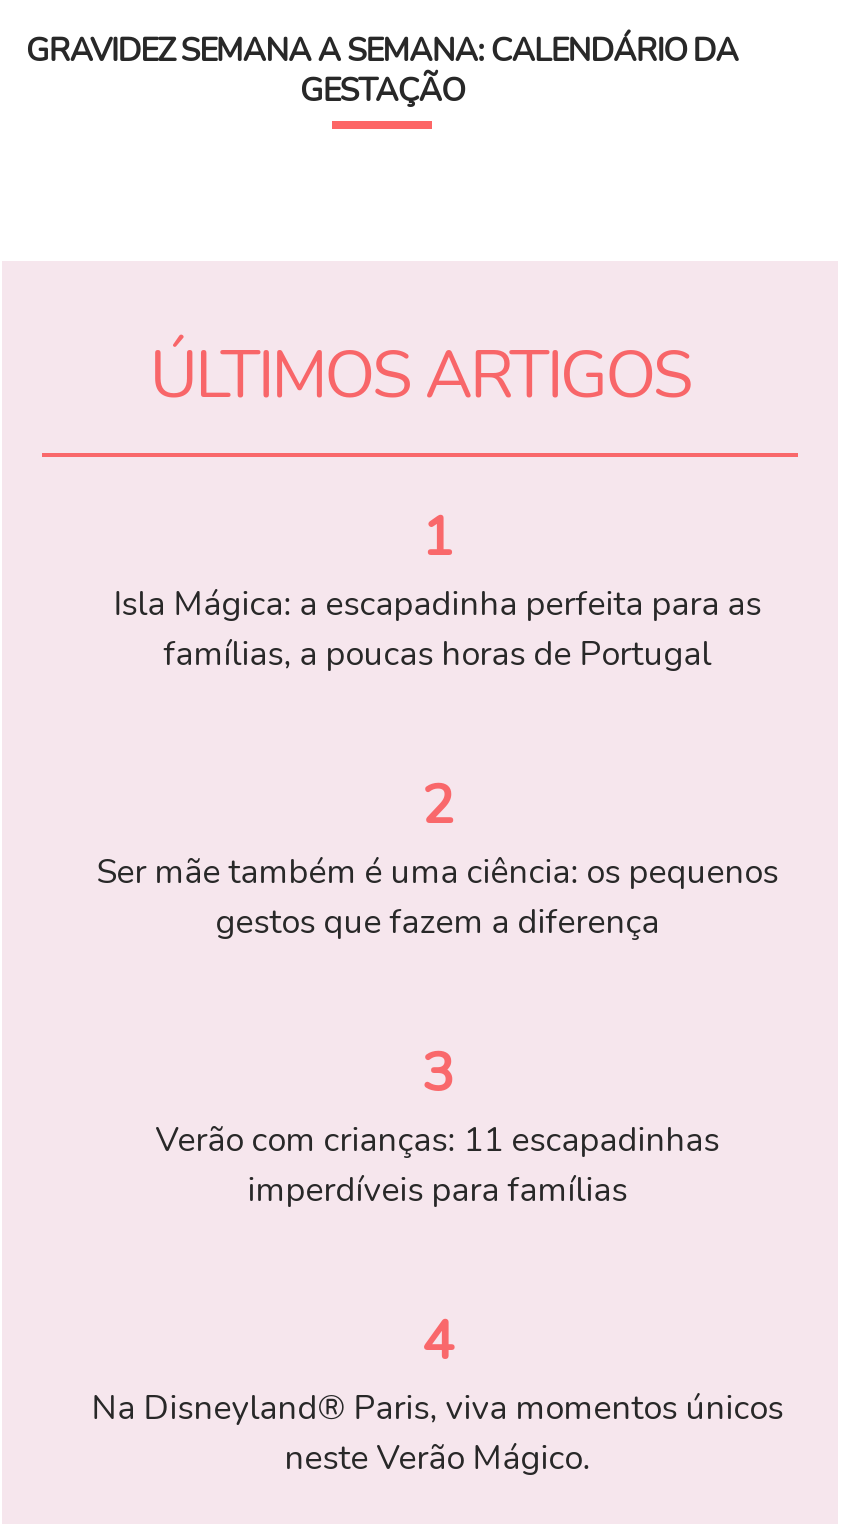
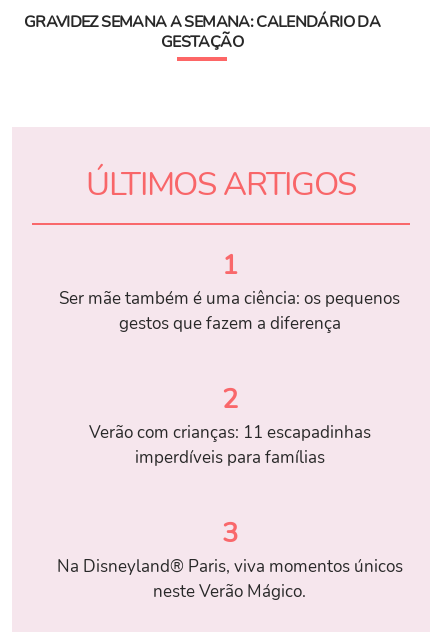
- Isla Mágica: a escapadinha perfeita para as
- famílias, a poucas horas de Portugal
- 2

- 3
+ 2

- 4
+ 3
